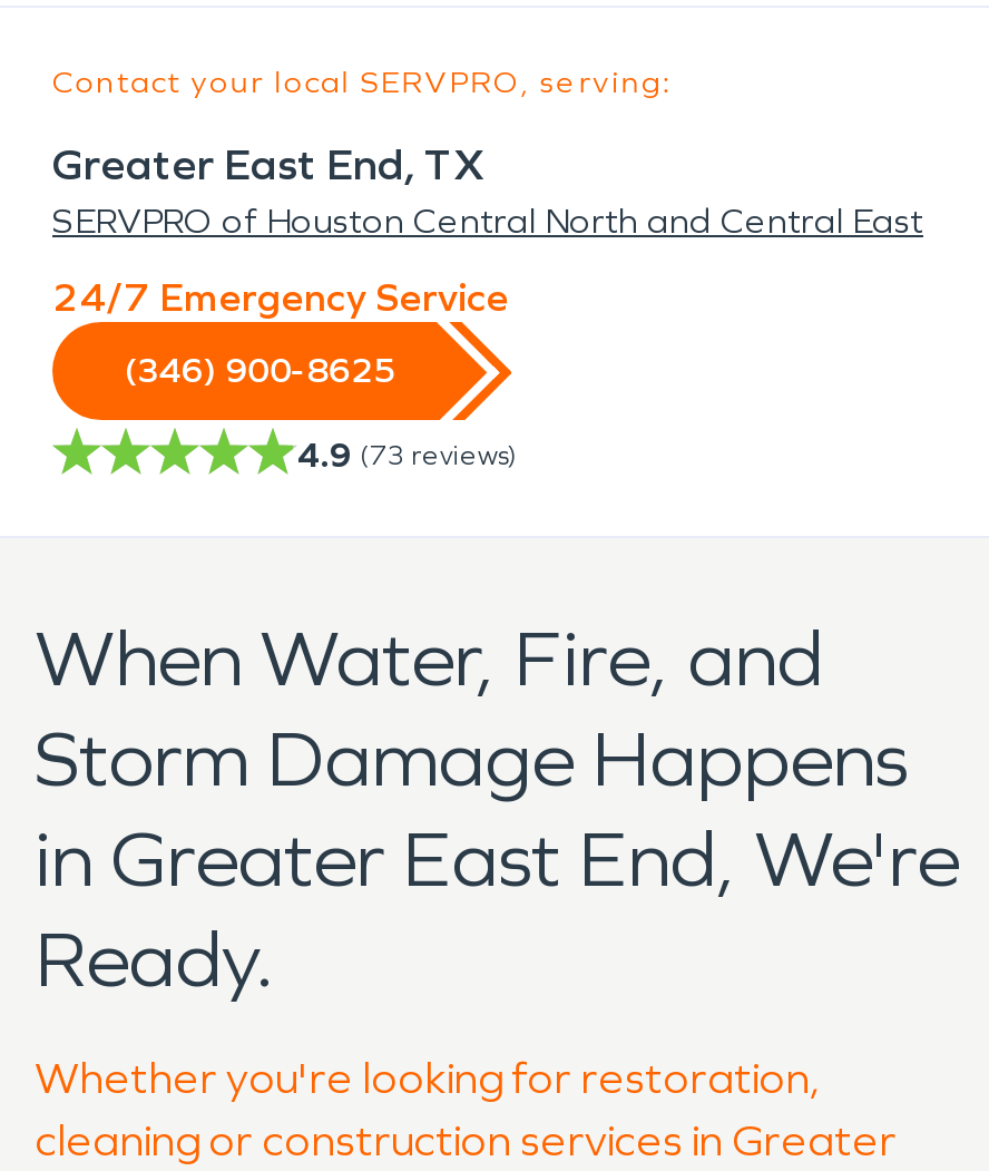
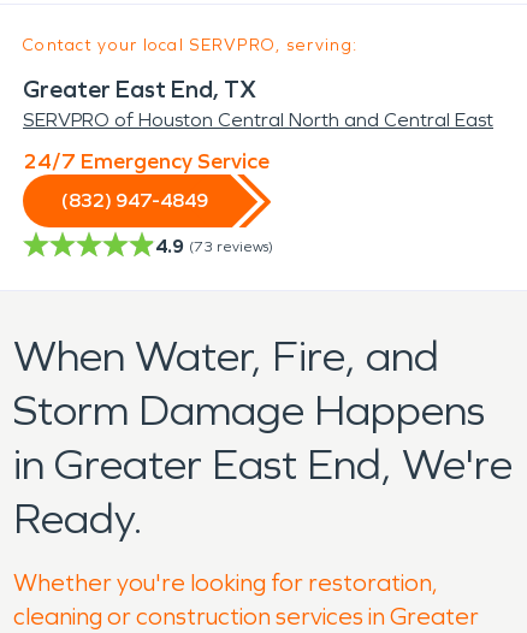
- (346) 900-8625
+ (832) 947-4849
